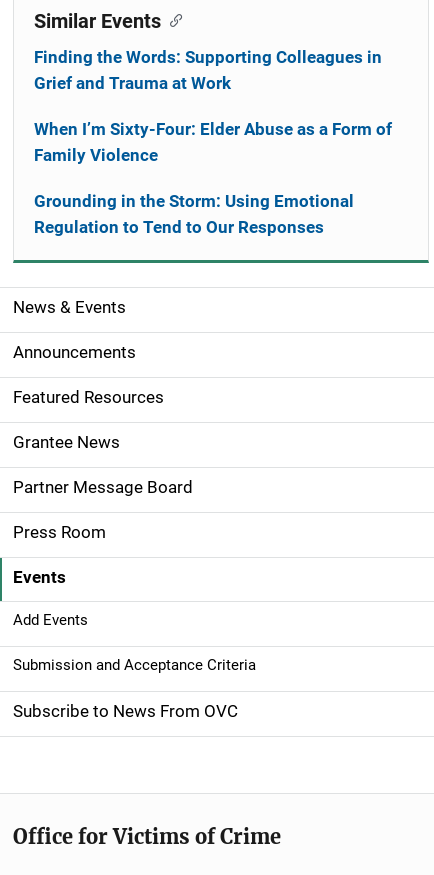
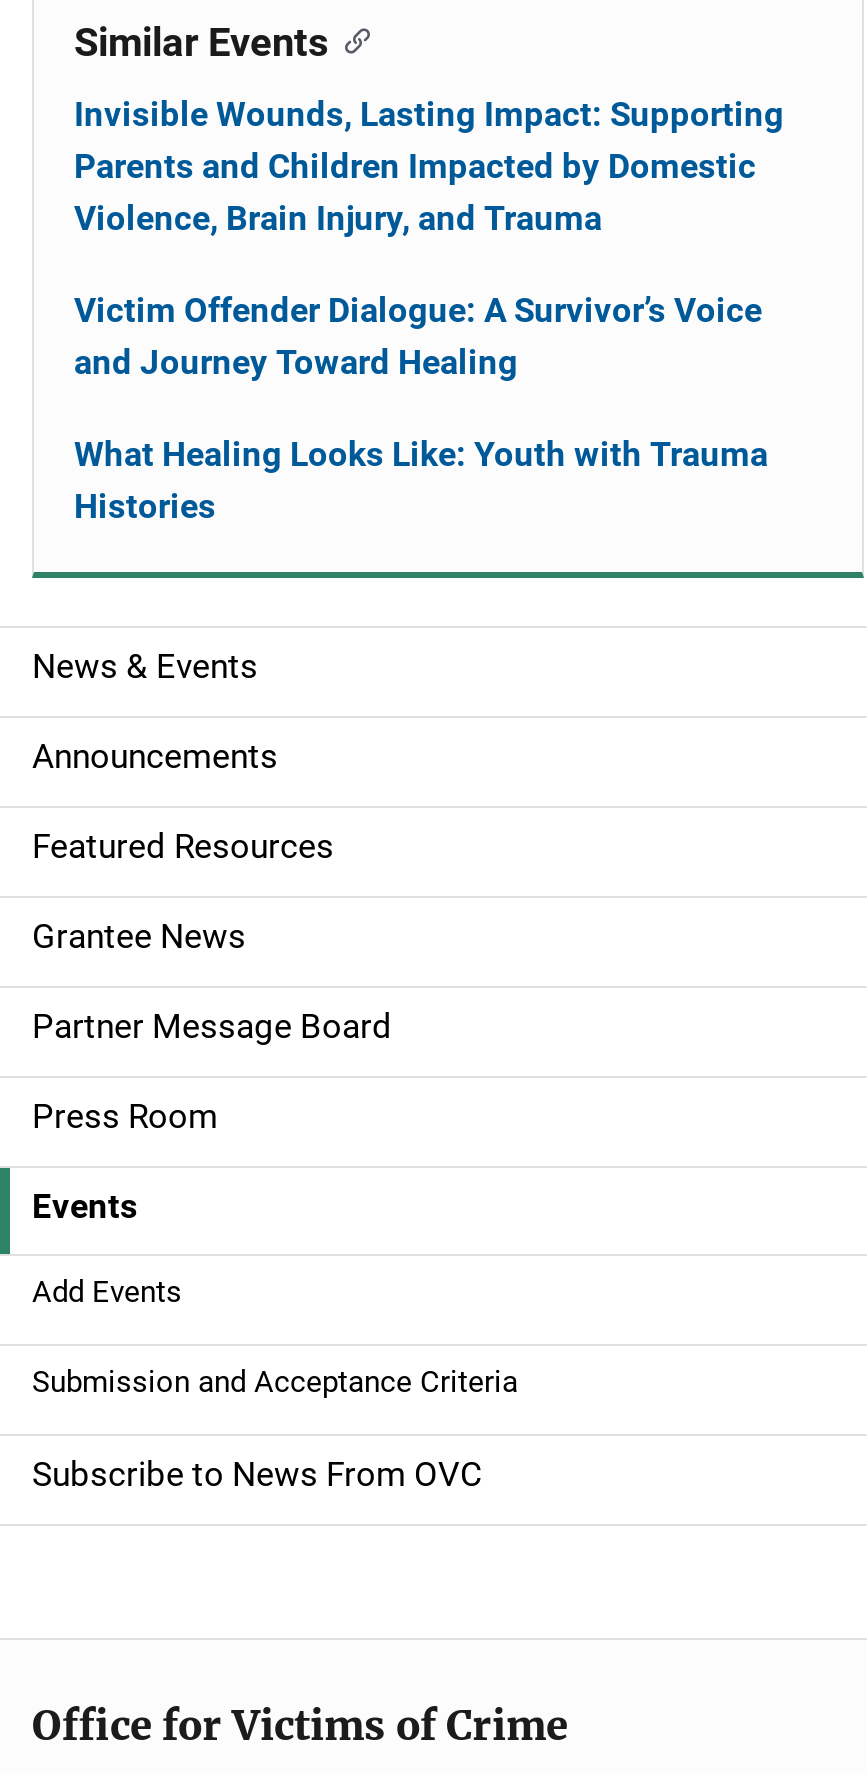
- Finding the Words: Supporting Colleagues in
- Grief and Trauma at Work
+ Invisible Wounds, Lasting Impact: Supporting
+ Parents and Children Impacted by Domestic
+ Violence, Brain Injury, and Trauma

- When I’m Sixty-Four: Elder Abuse as a Form of
- Family Violence
+ Victim Offender Dialogue: A Survivor’s Voice
+ and Journey Toward Healing

- Grounding in the Storm: Using Emotional
- Regulation to Tend to Our Responses
+ What Healing Looks Like: Youth with Trauma
+ Histories
